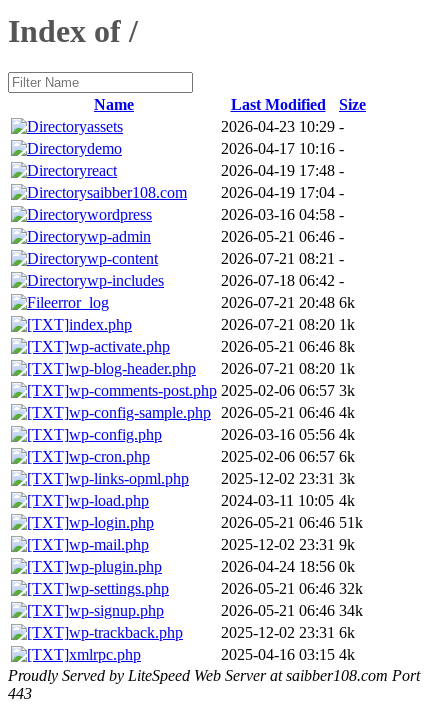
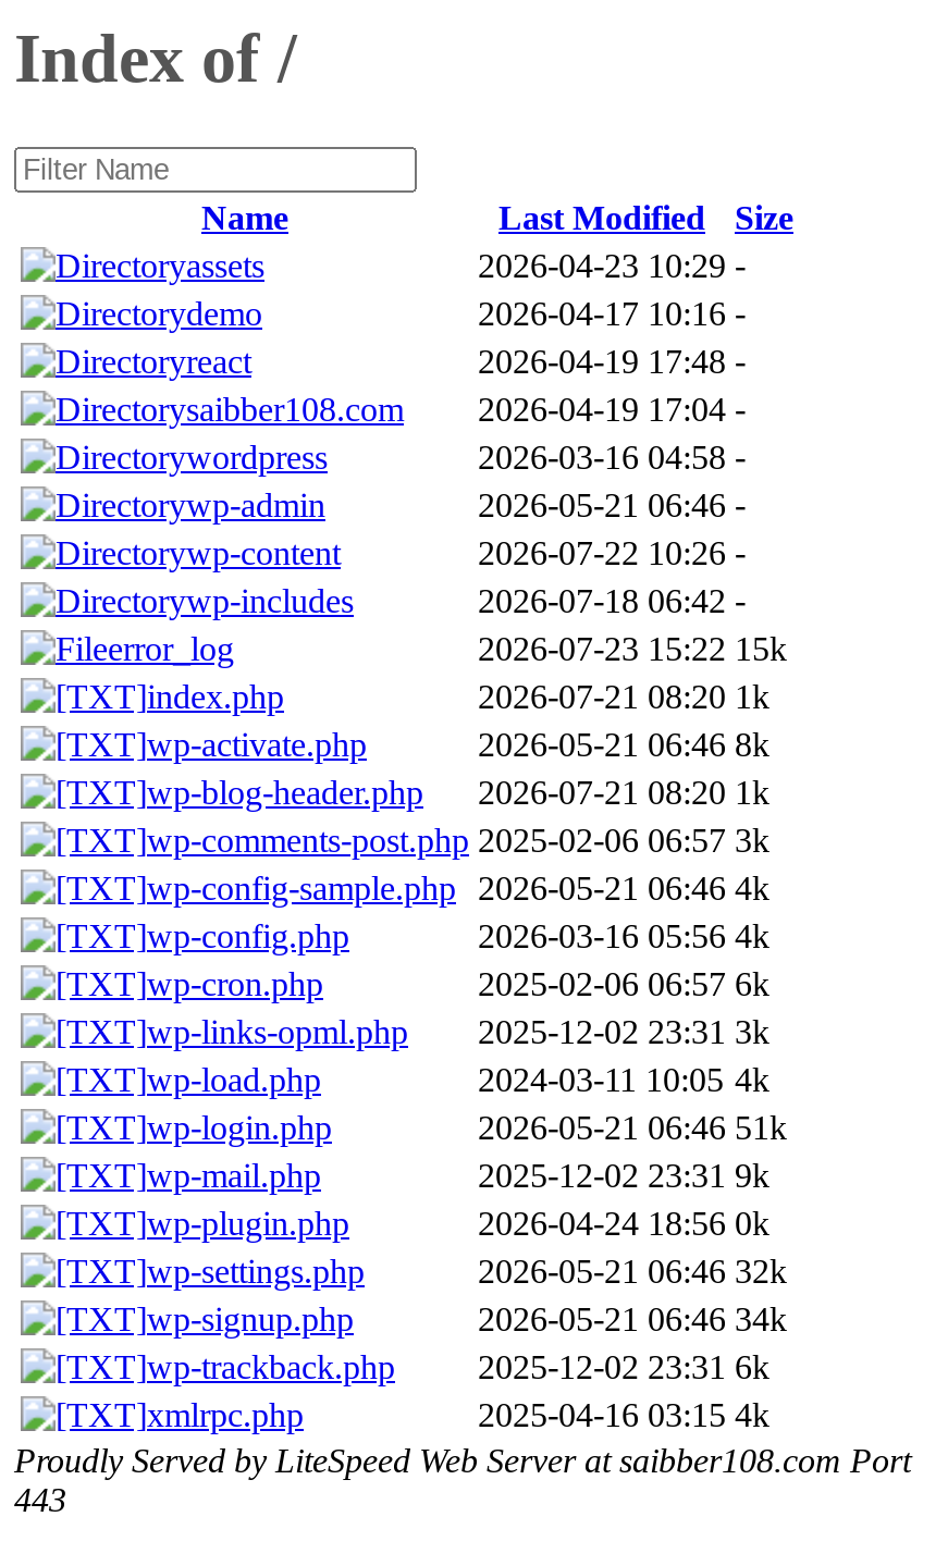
- 2026-07-21 08:21 -
+ 2026-07-22 10:26 -

- 2026-07-21 20:48 6k
+ 2026-07-23 15:22 15k
